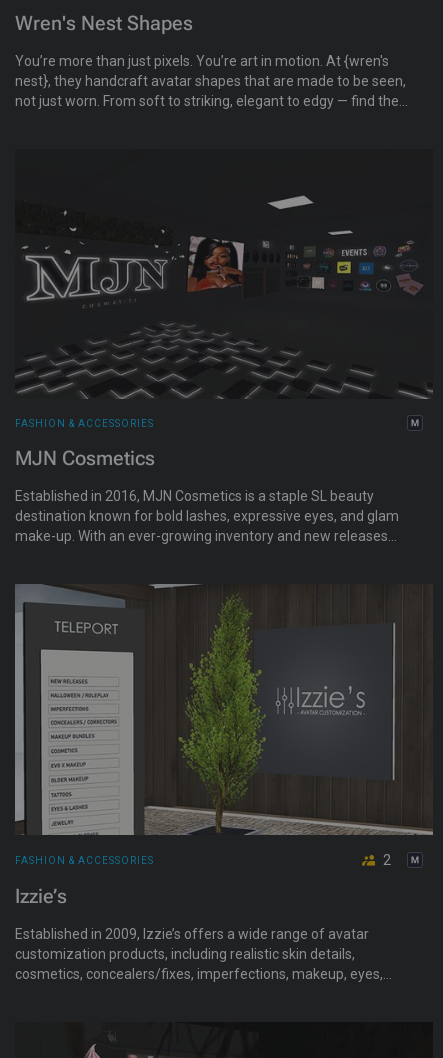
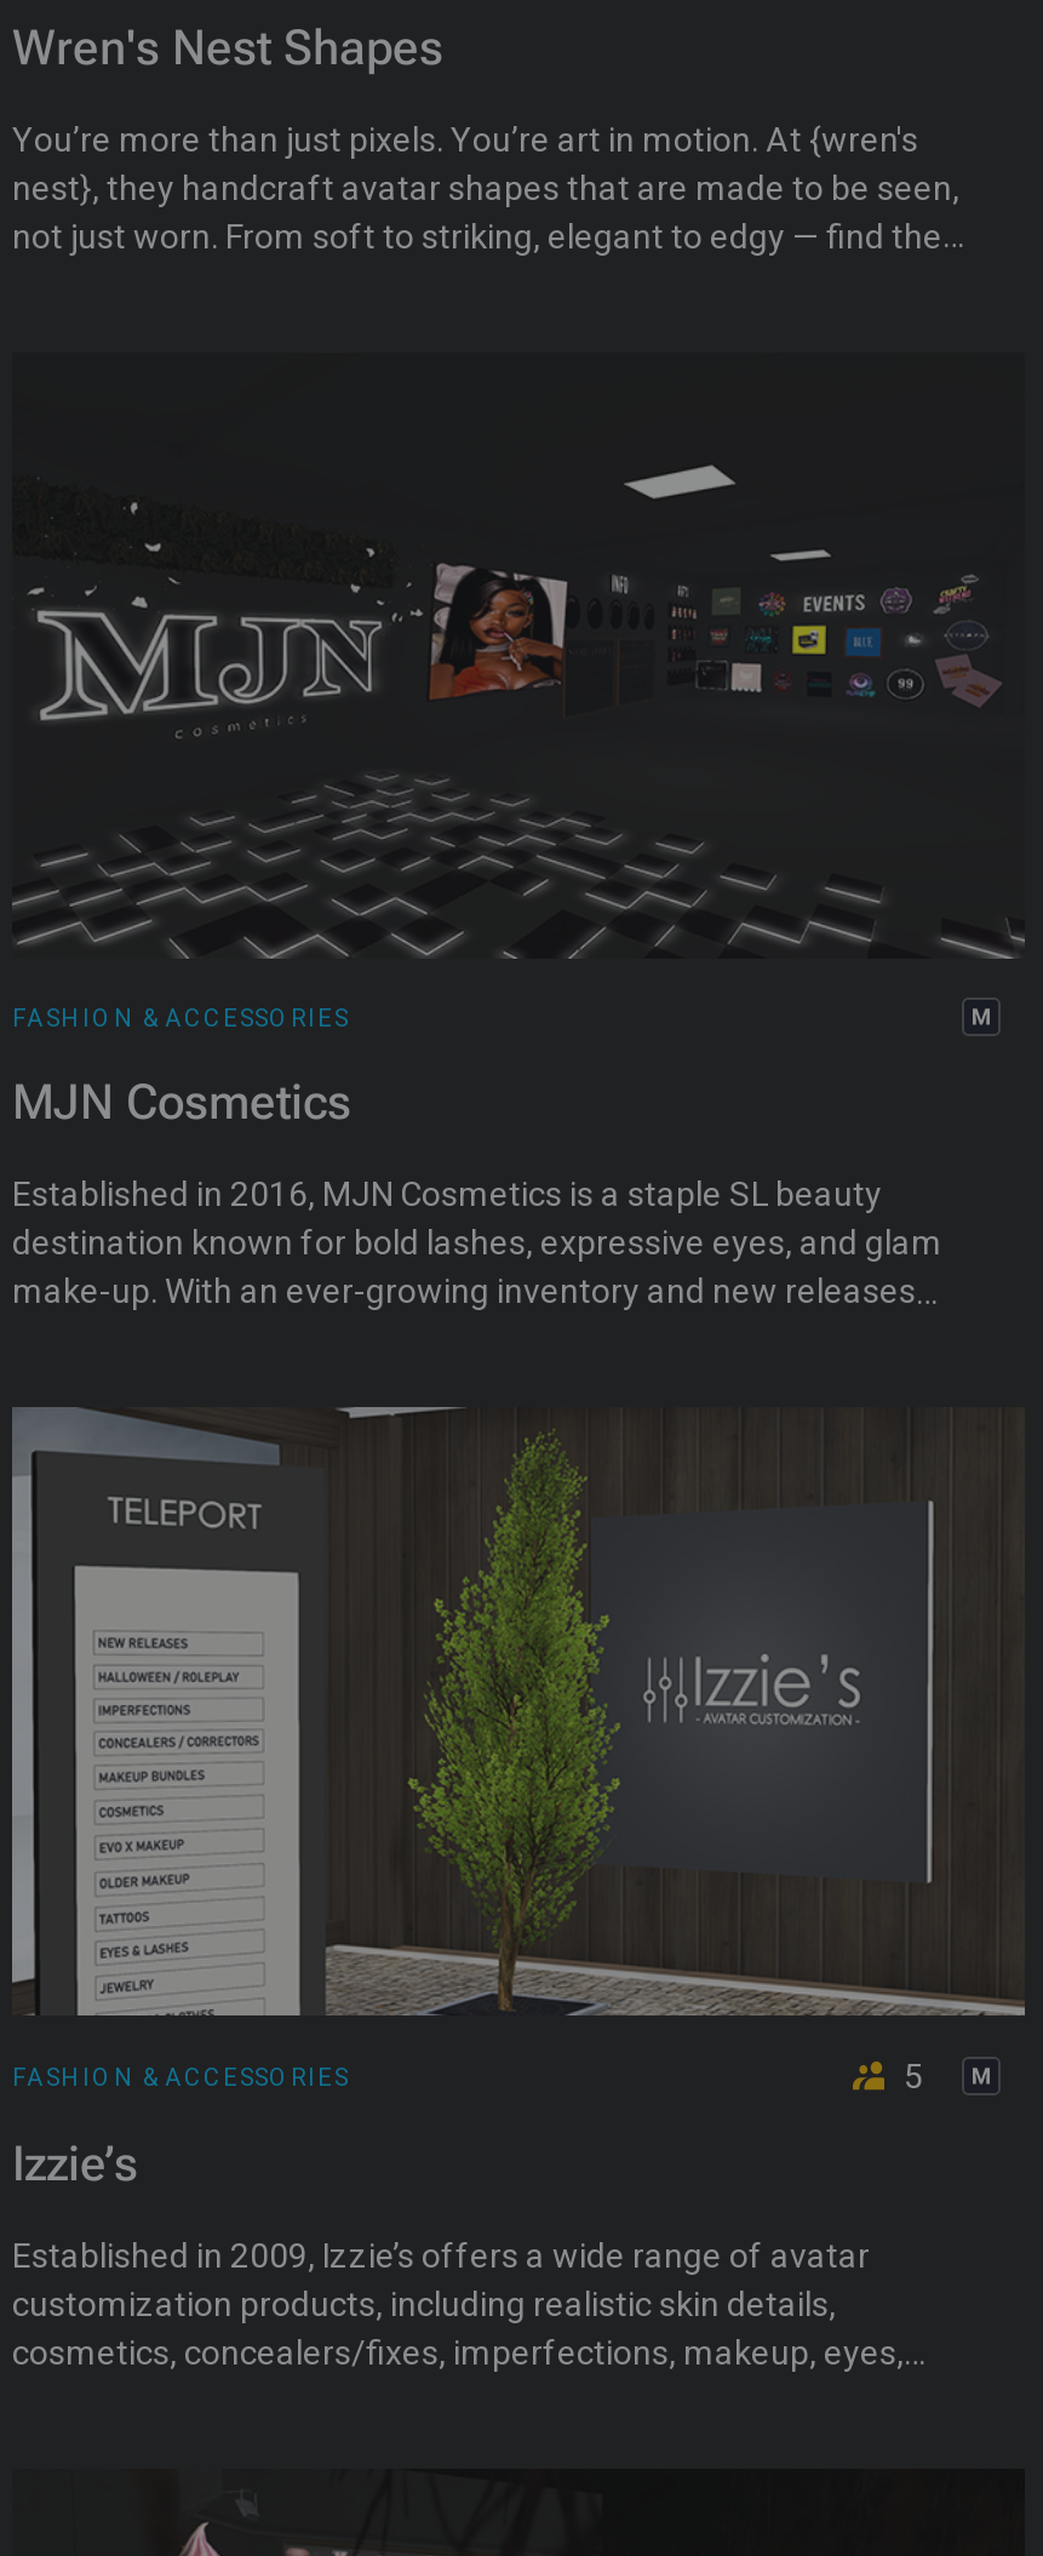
- 2
+ 5
